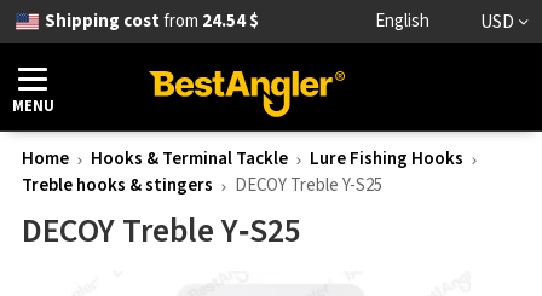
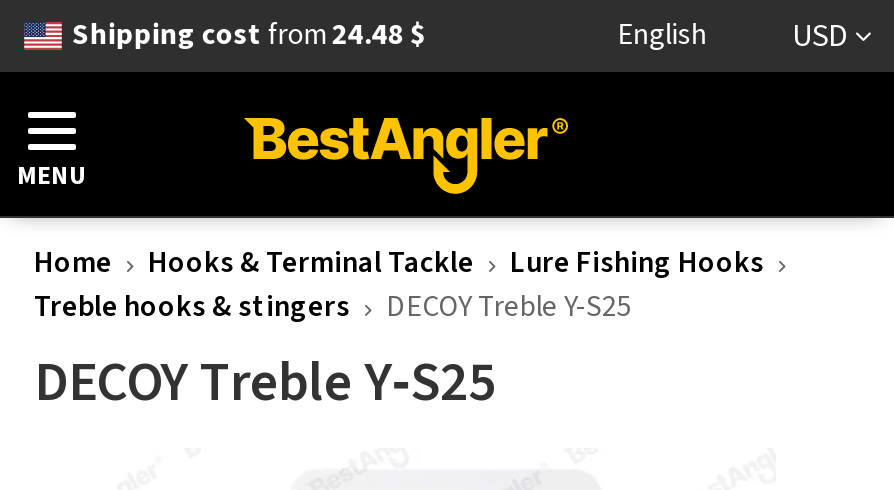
- Shipping cost from 24.54 $
+ Shipping cost from 24.48 $
